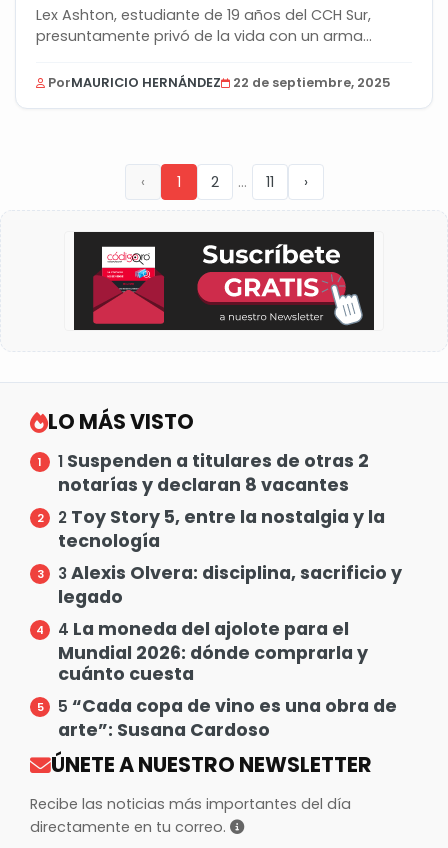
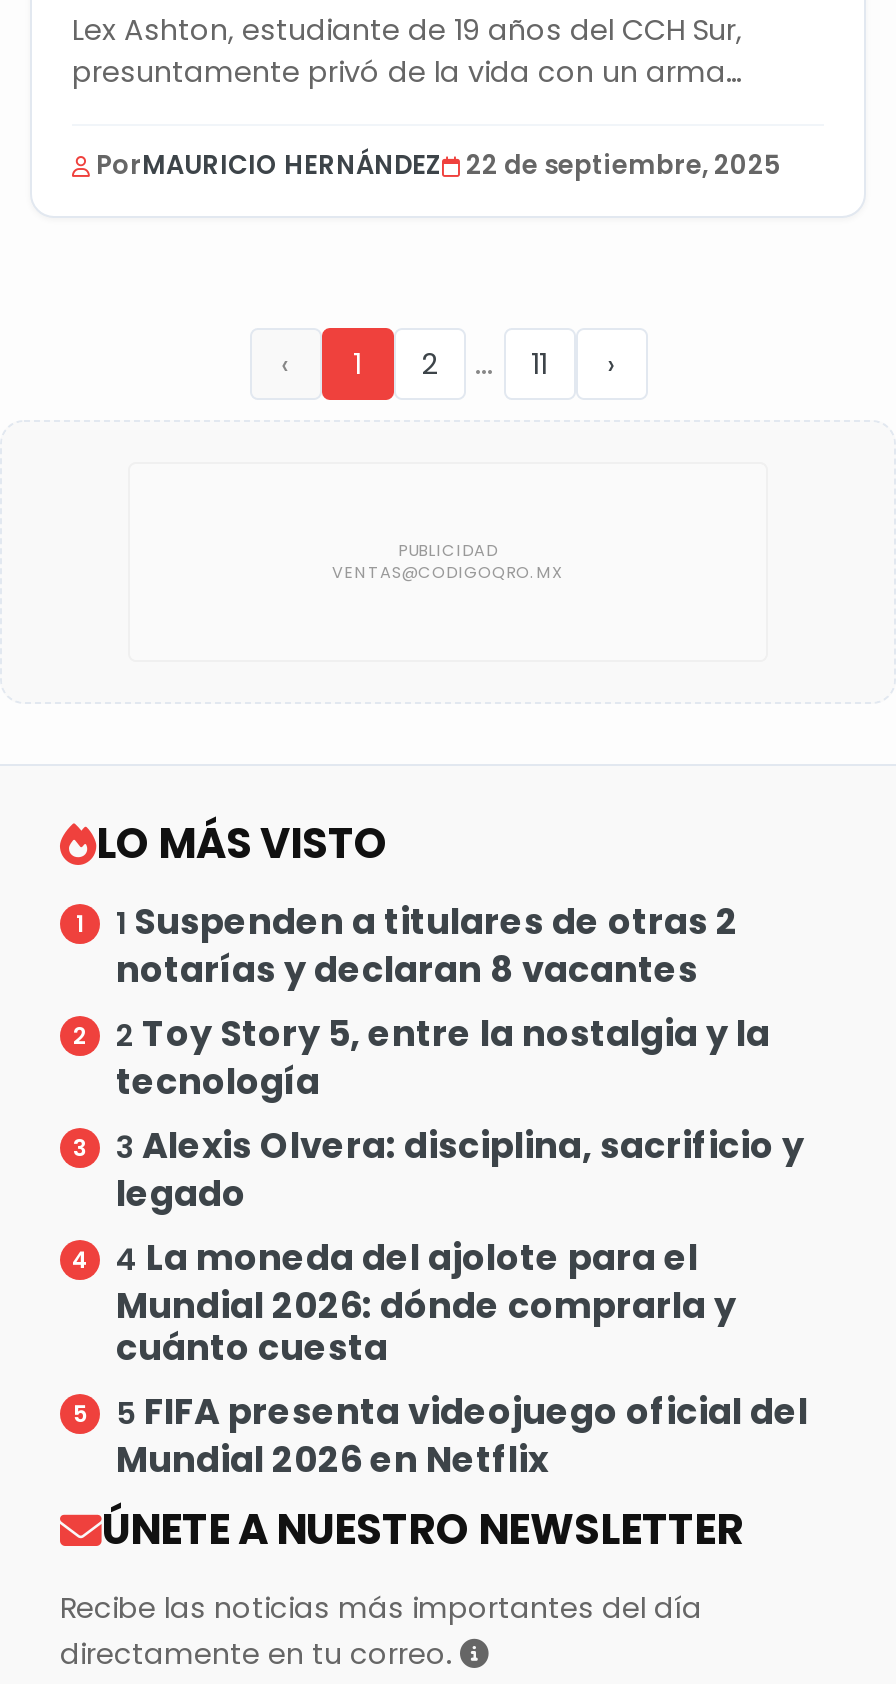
- [image]

- 5 “Cada copa de vino es una obra de
- arte”: Susana Cardoso
+ 5 FIFA presenta videojuego oficial del
+ Mundial 2026 en Netflix
